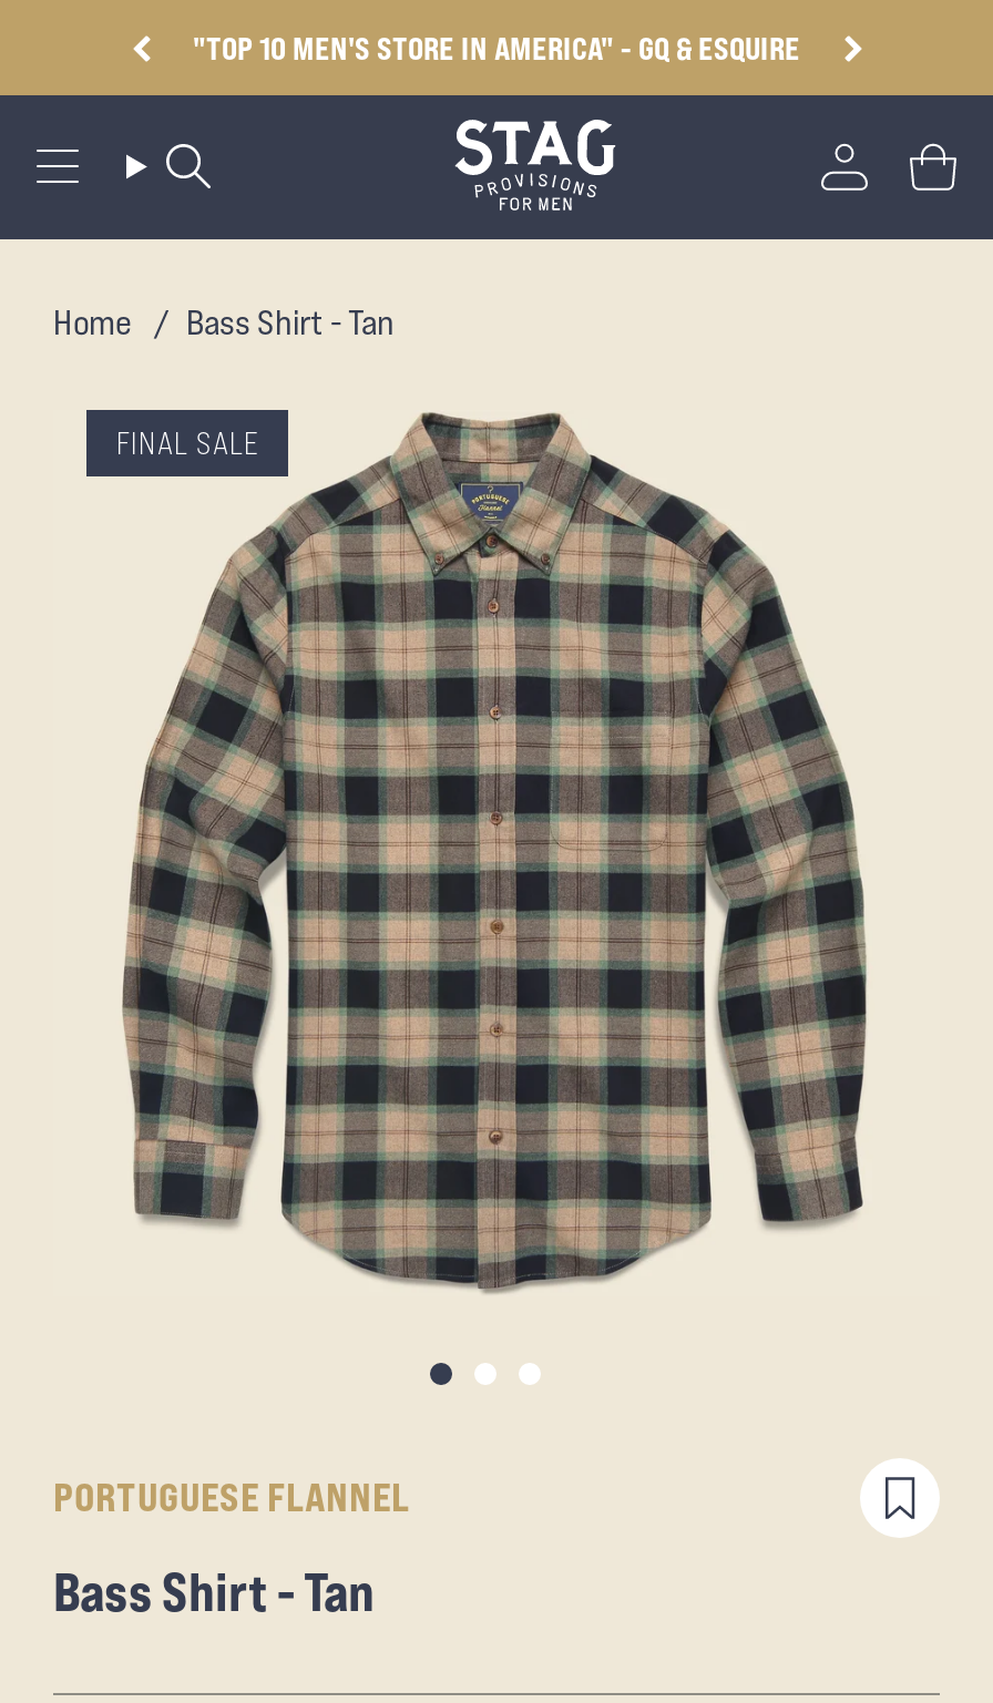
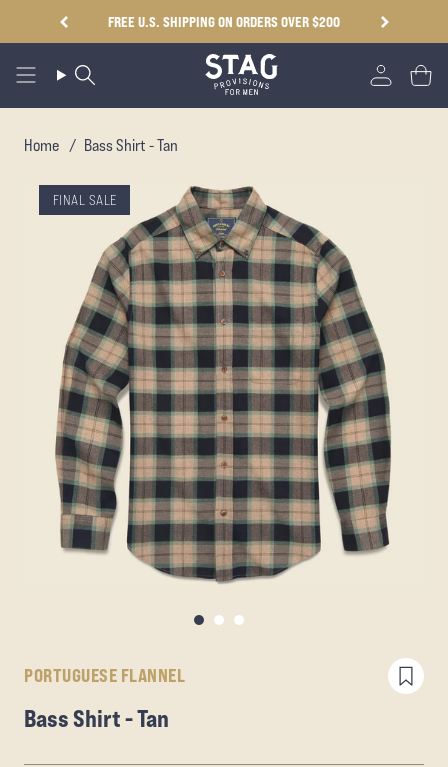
- "TOP 10 MEN'S STORE IN AMERICA" - GQ & ESQUIRE
+ FREE U.S. SHIPPING ON ORDERS OVER $200
